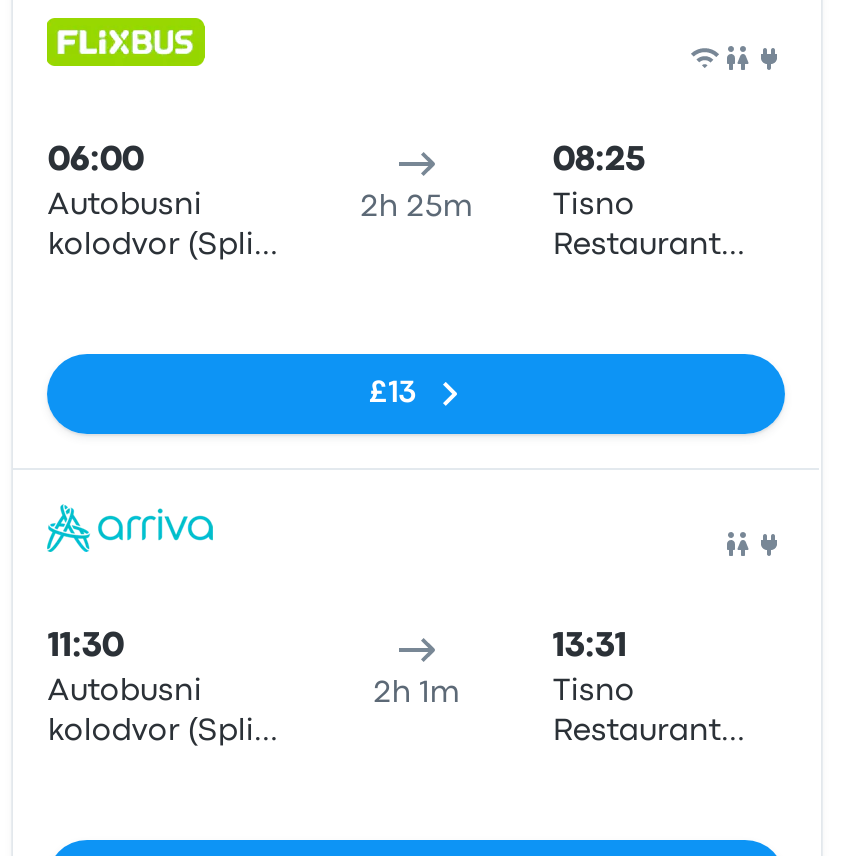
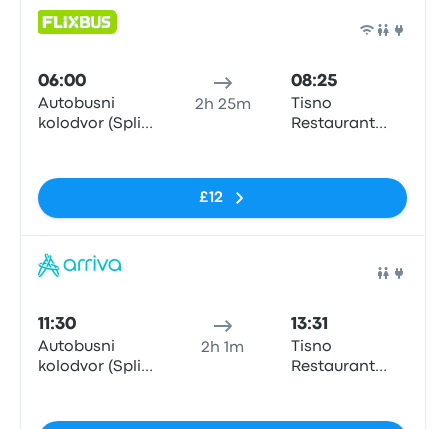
- £13
+ £12
